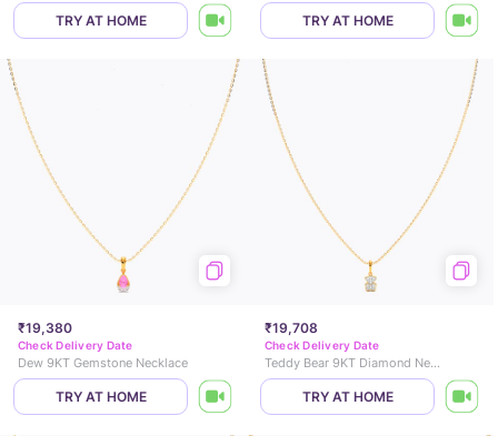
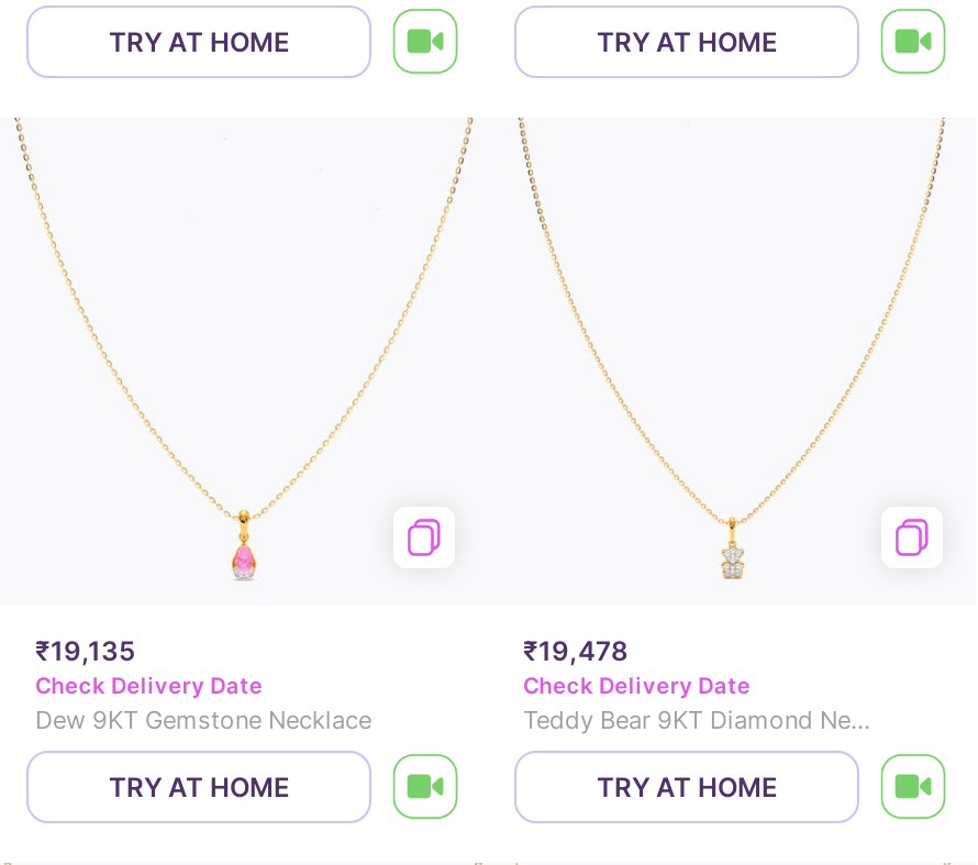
- ₹19,380
+ ₹19,135

- ₹19,708
+ ₹19,478
